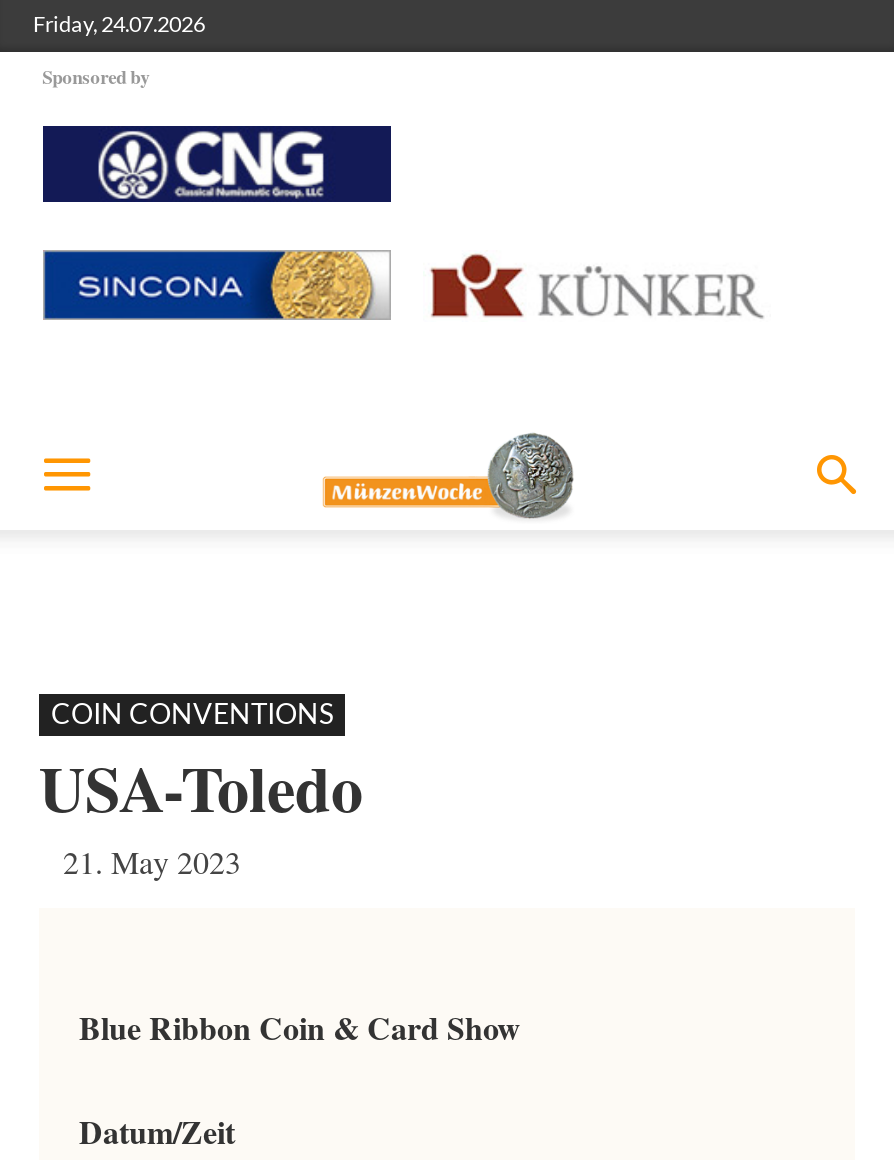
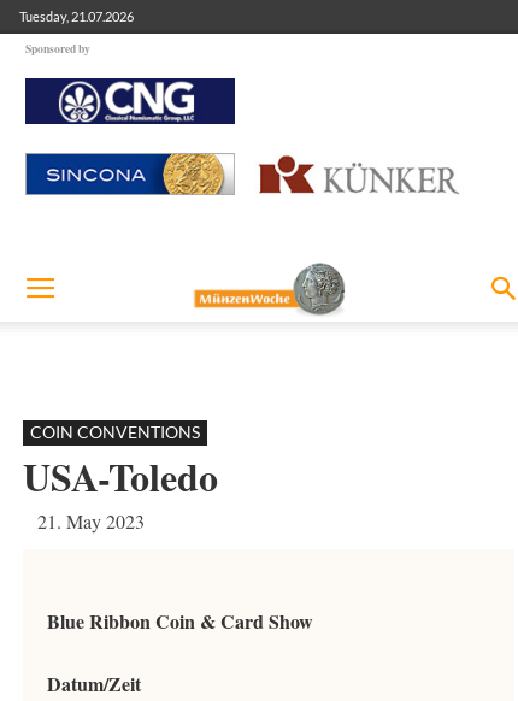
- Friday, 24.07.2026
+ Tuesday, 21.07.2026
